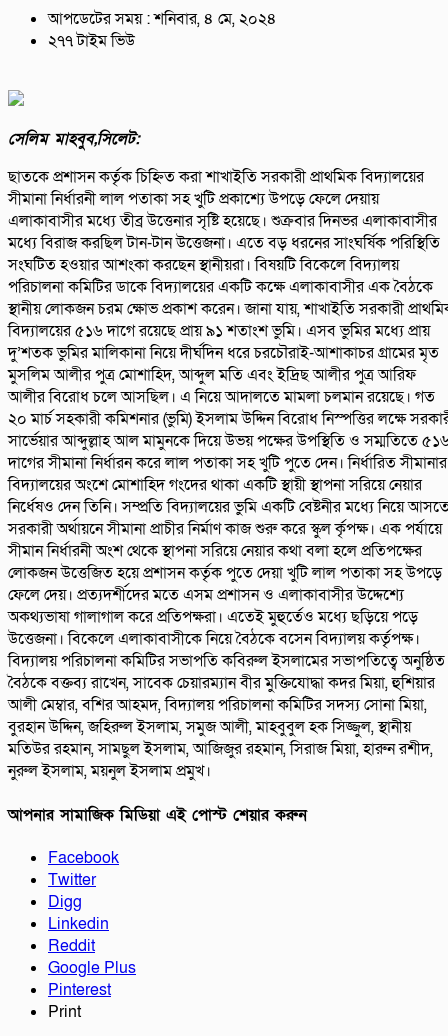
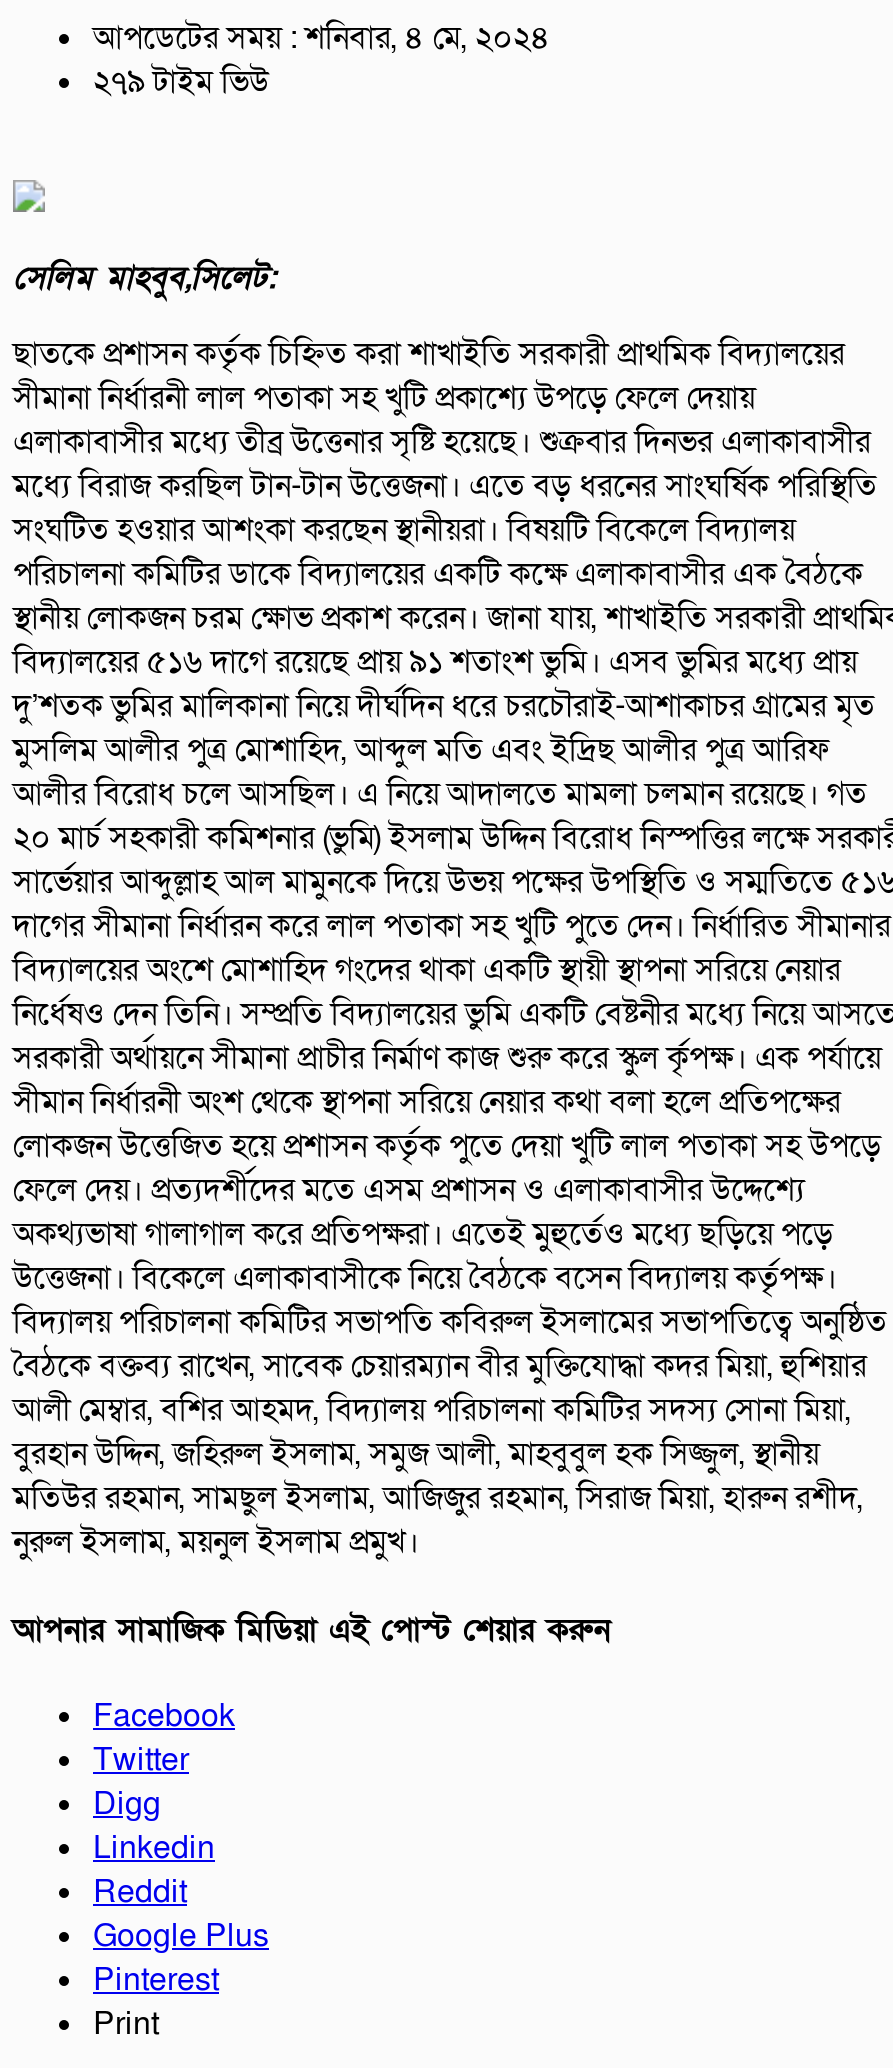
- ২৭৭ টাইম ভিউ
+ ২৭৯ টাইম ভিউ
